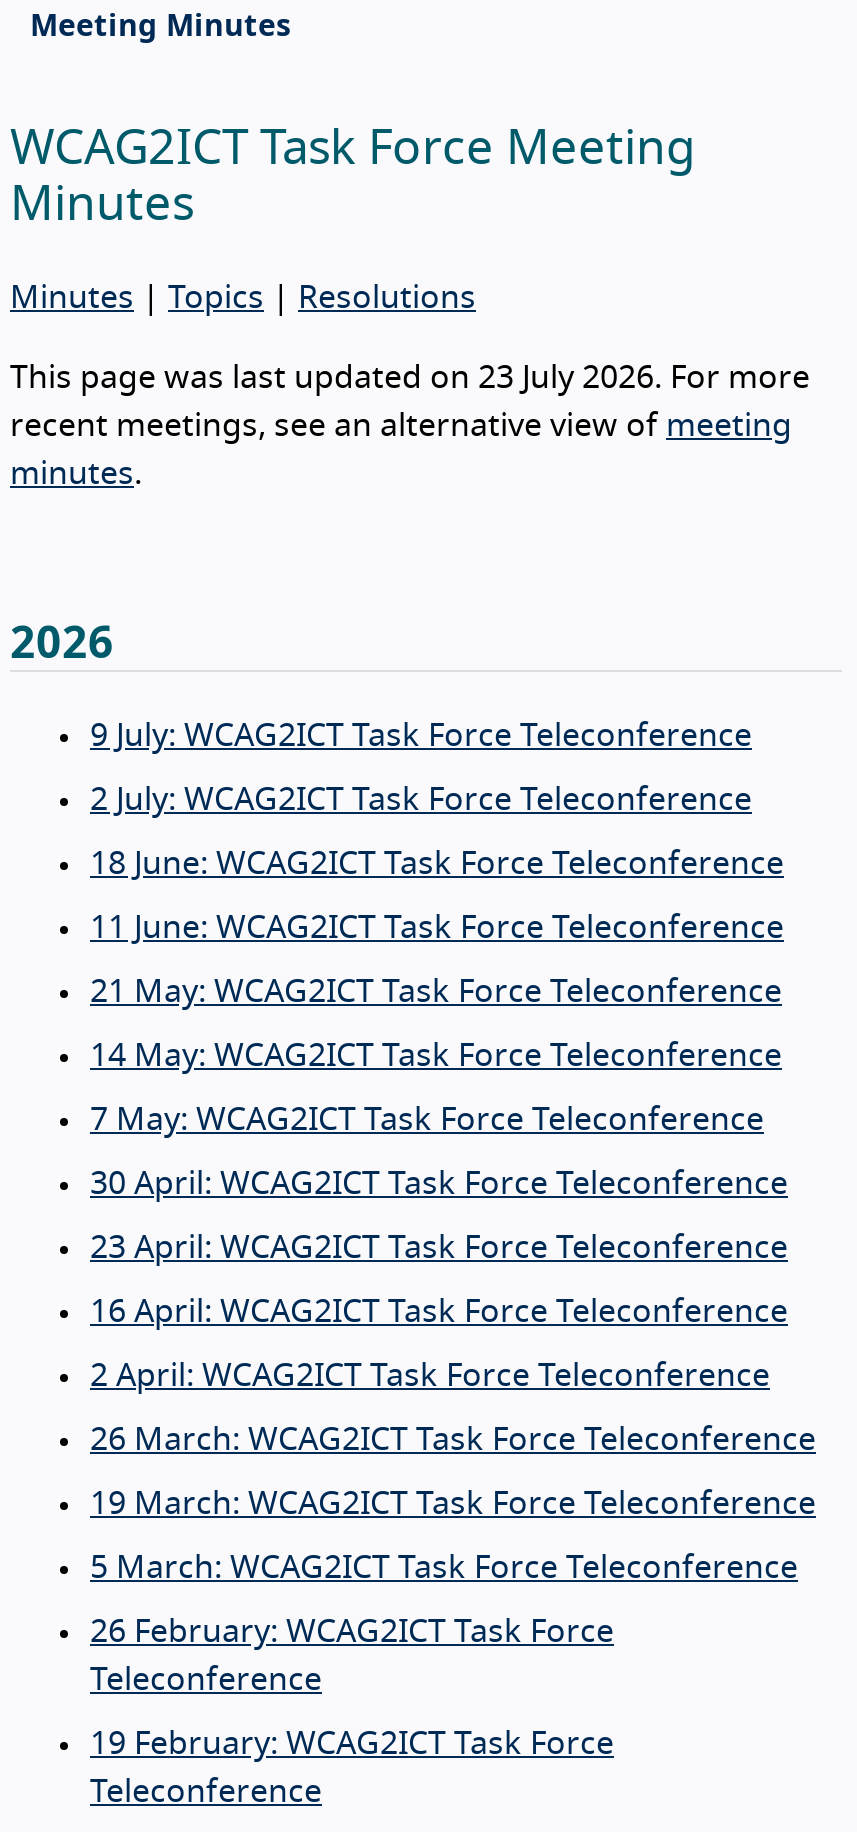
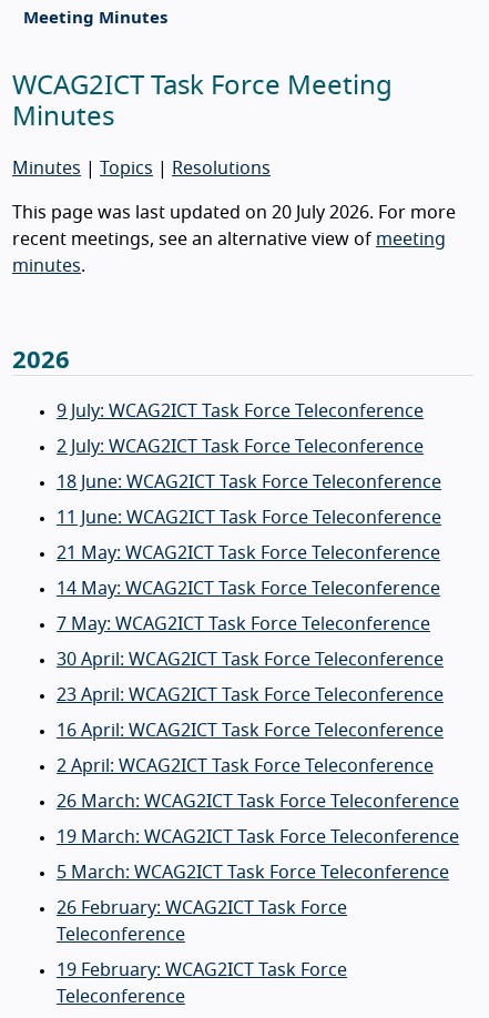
- This page was last updated on 23 July 2026. For more
+ This page was last updated on 20 July 2026. For more
